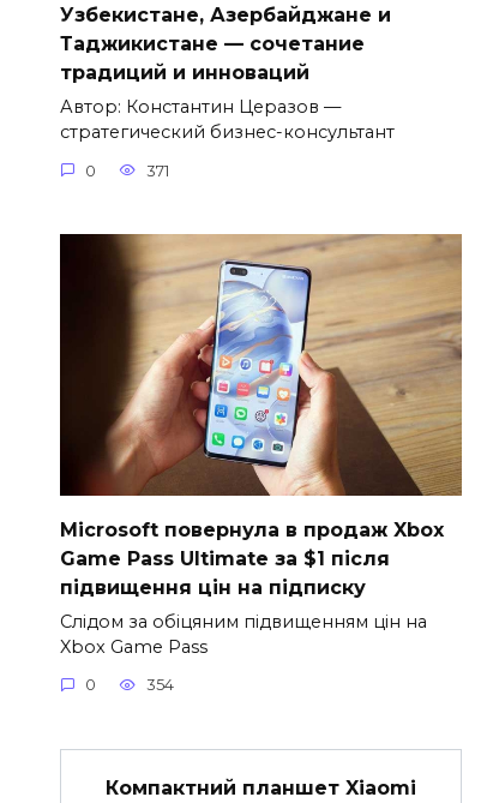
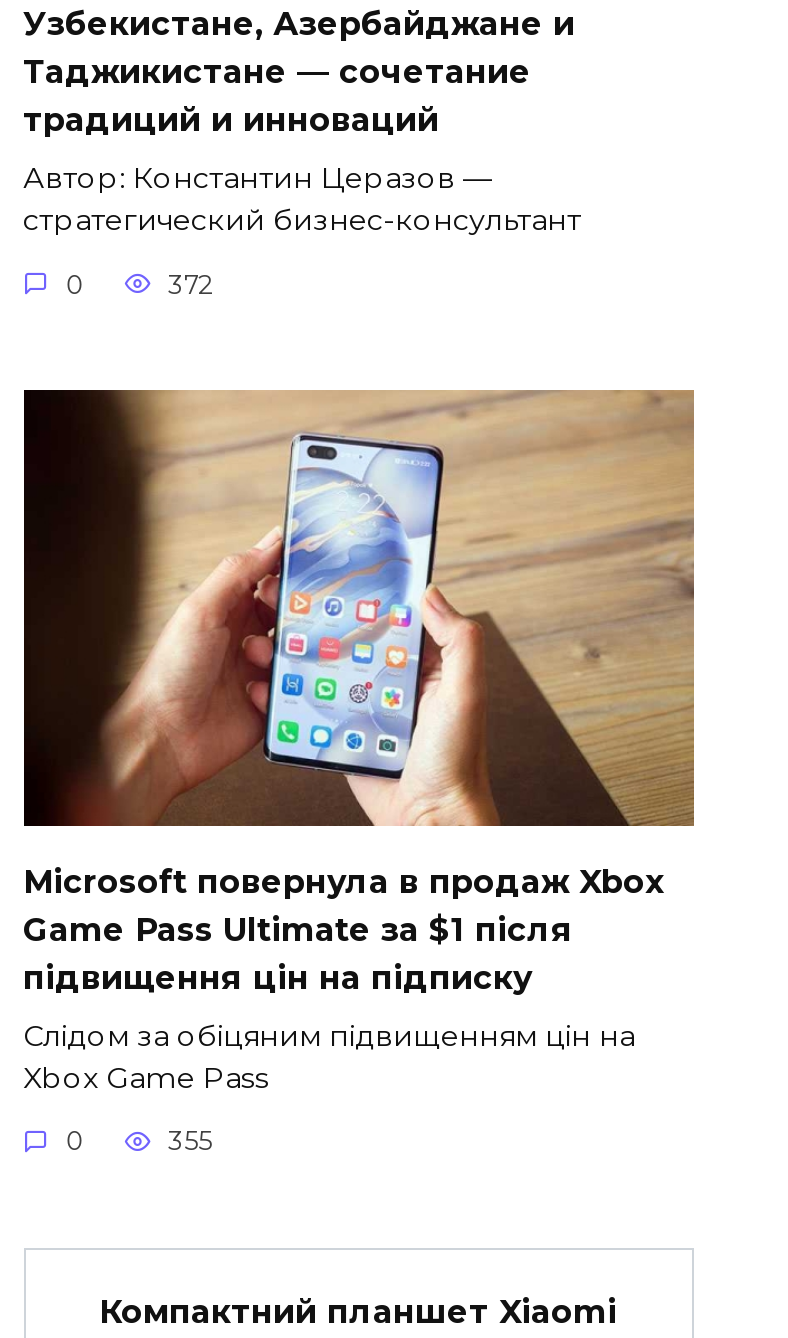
- 371
+ 372

- 354
+ 355
